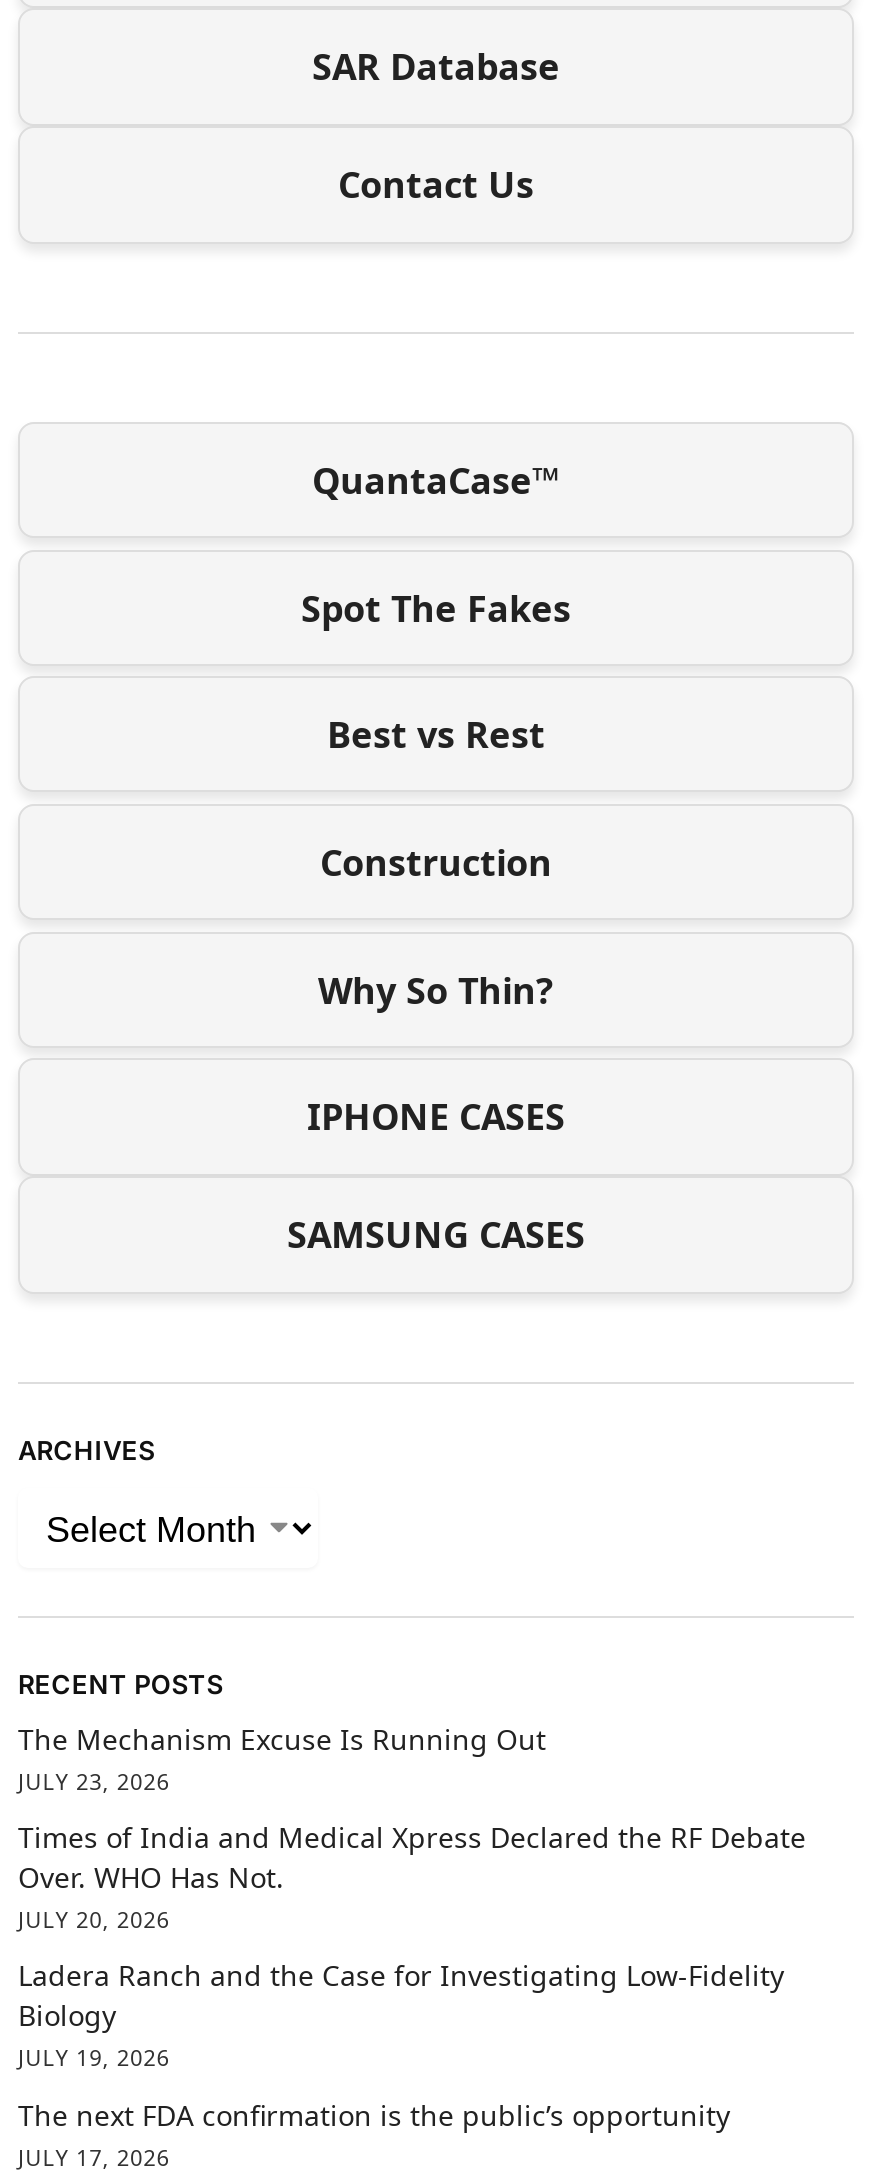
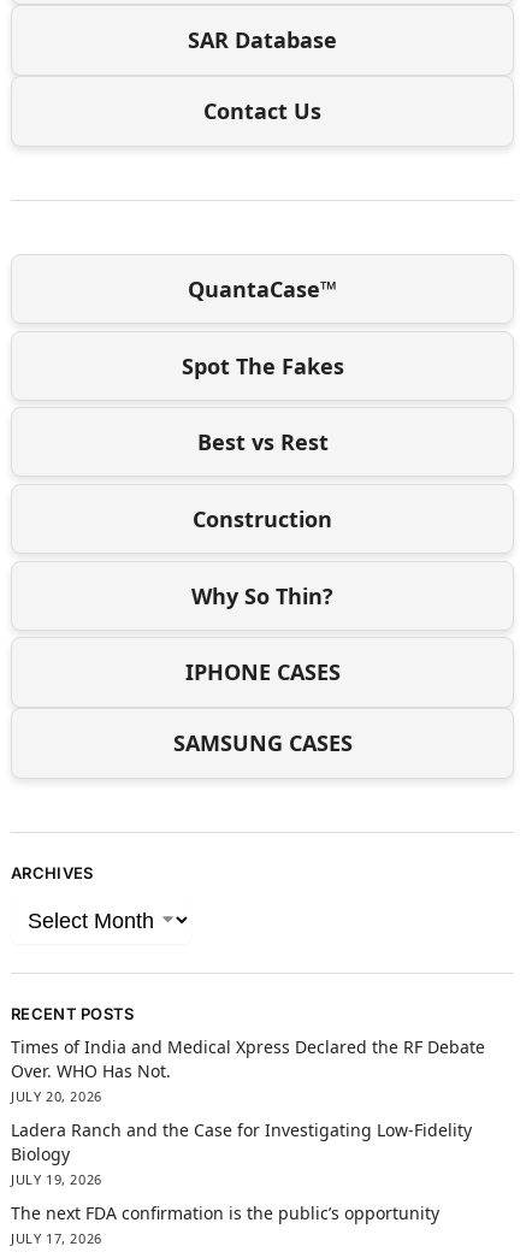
- The Mechanism Excuse Is Running Out
- JULY 23, 2026
